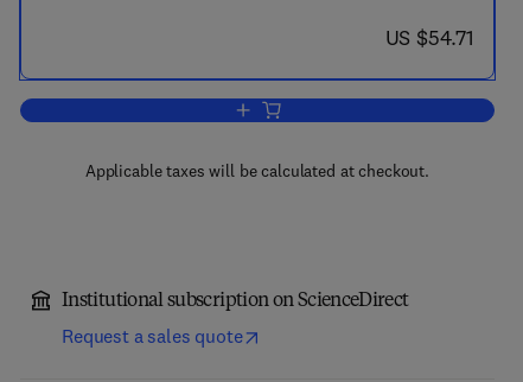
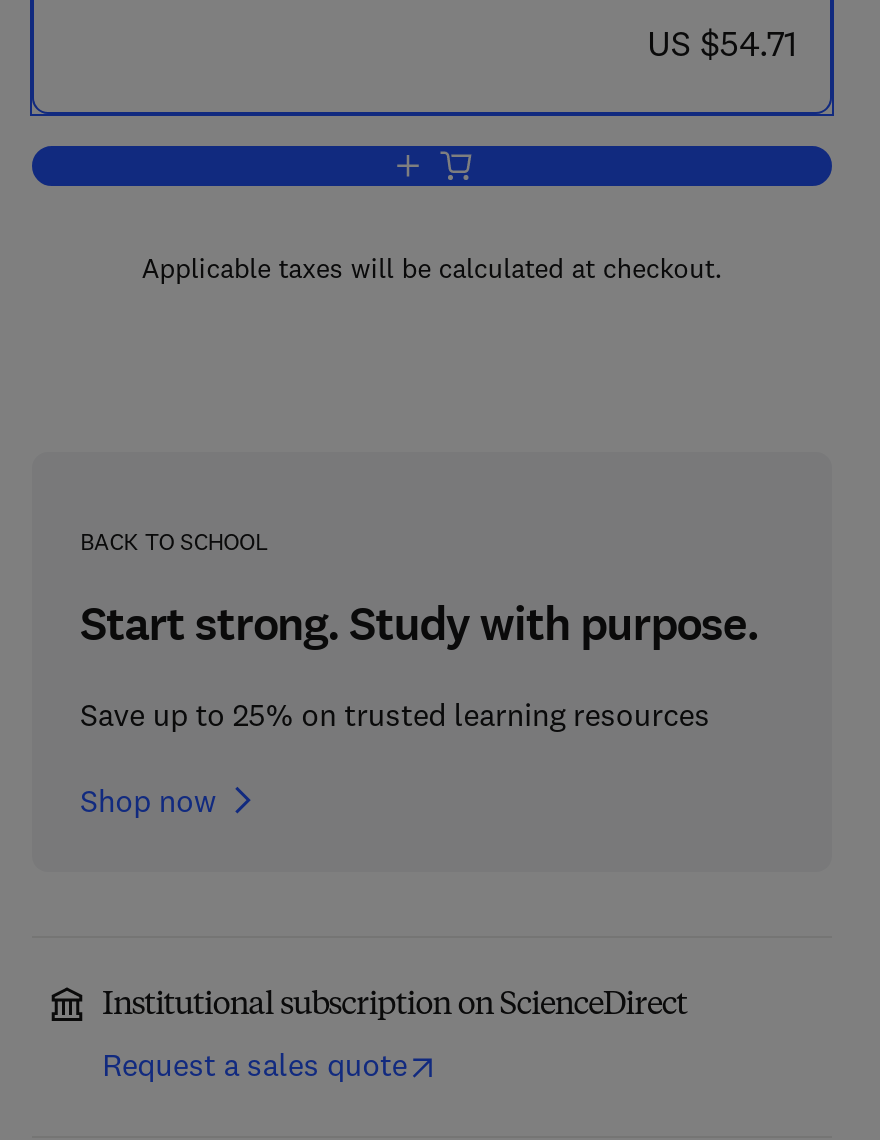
+ BACK TO SCHOOL
+ Start strong. Study with purpose.
+ Save up to 25% on trusted learning resources
+ Shop now
